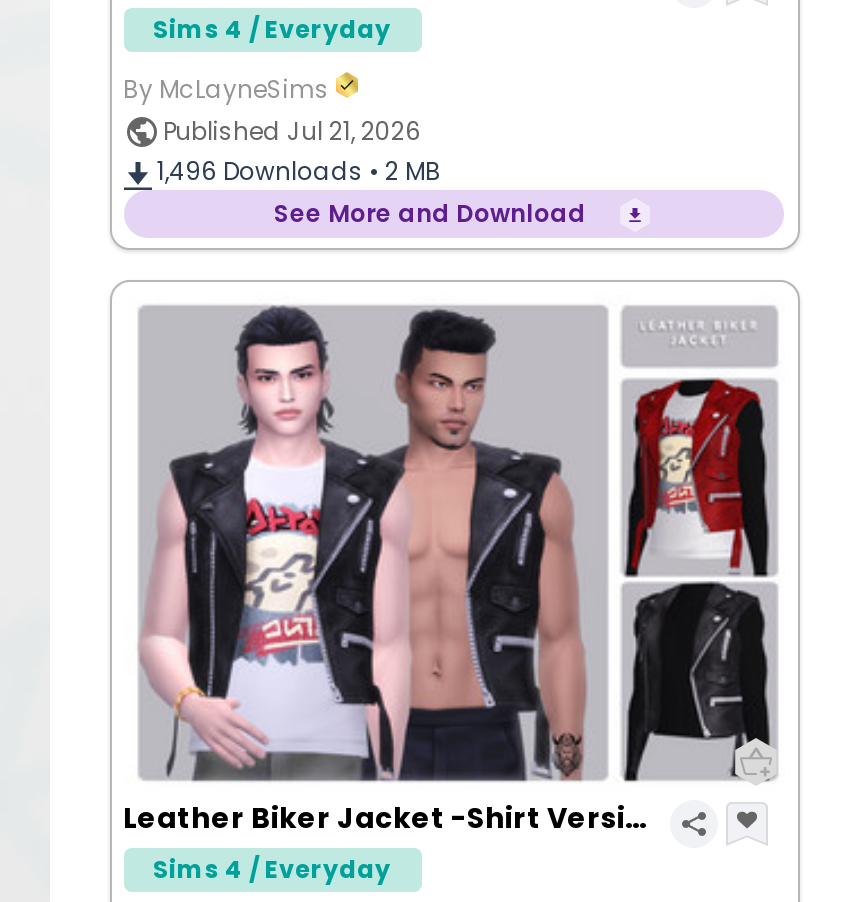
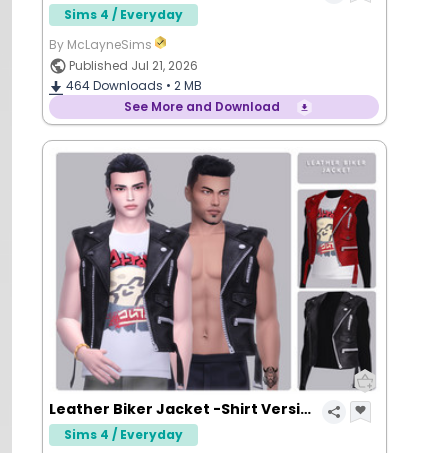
- 1,496 Downloads • 2 MB
+ 464 Downloads • 2 MB
